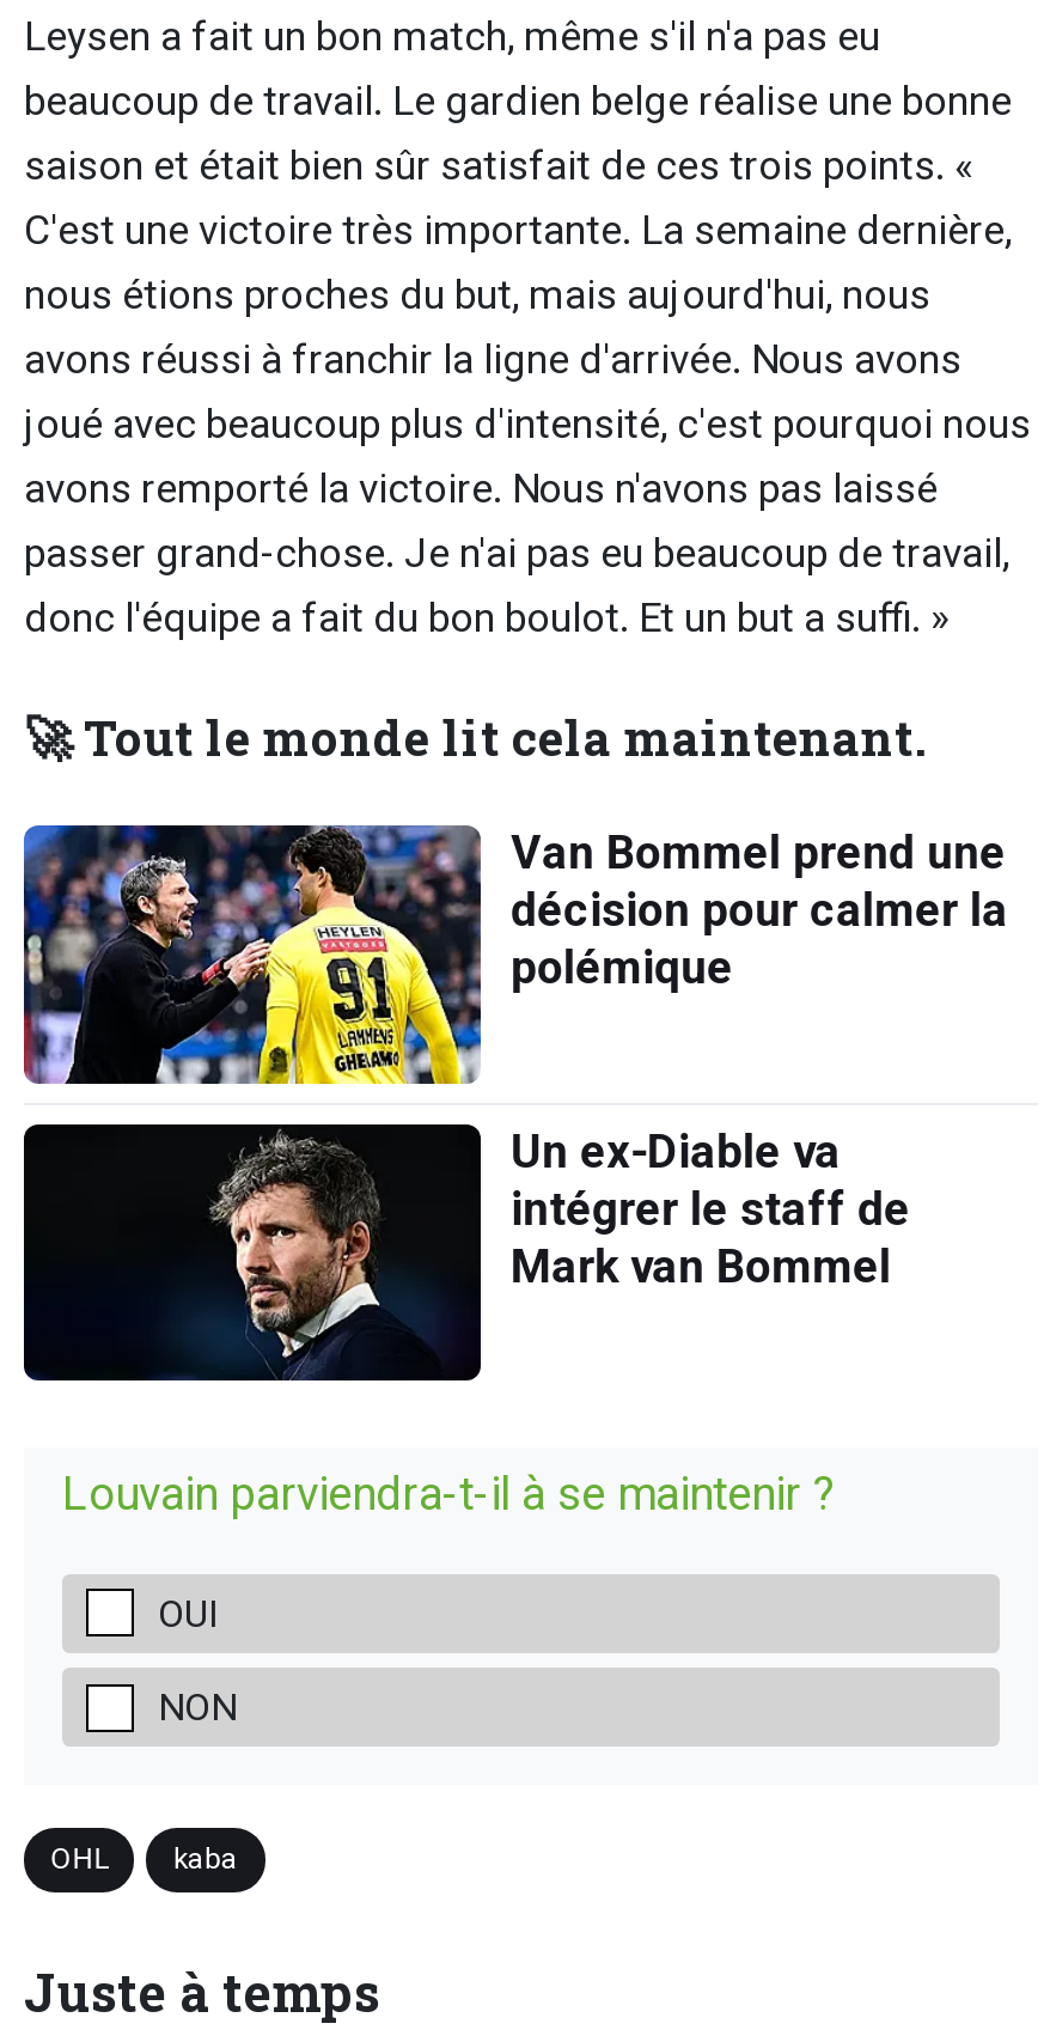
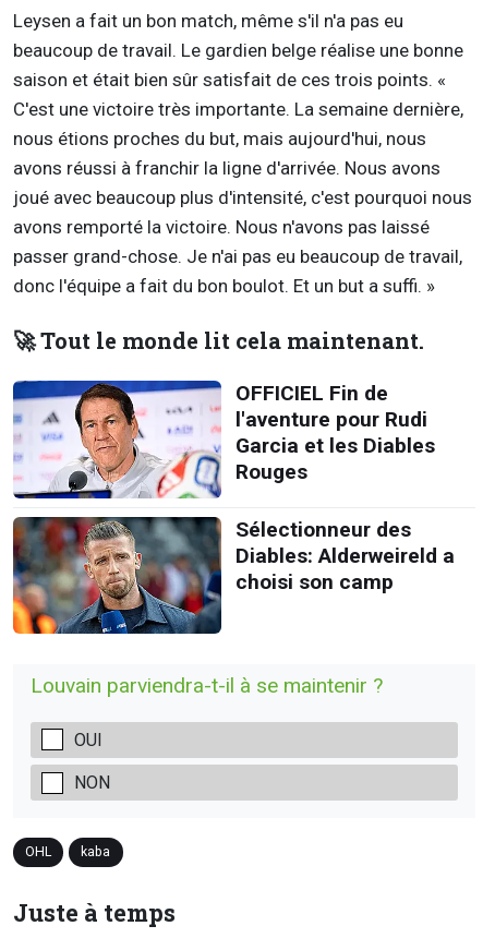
- [image]
- Van Bommel prend une
- décision pour calmer la
- polémique
+ [image]
+ OFFICIEL Fin de
+ l'aventure pour Rudi
+ Garcia et les Diables
+ Rouges

- [image]
- Un ex-Diable va
- intégrer le staff de
- Mark van Bommel
+ [image]
+ Sélectionneur des
+ Diables: Alderweireld a
+ choisi son camp
